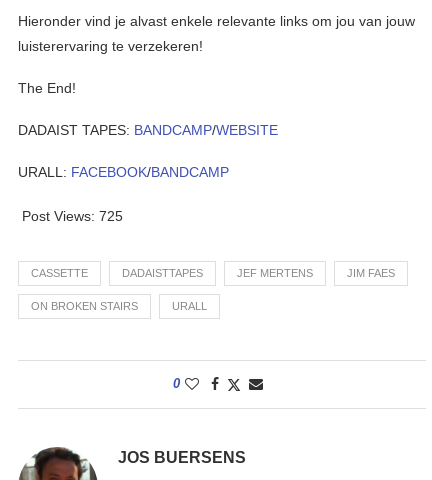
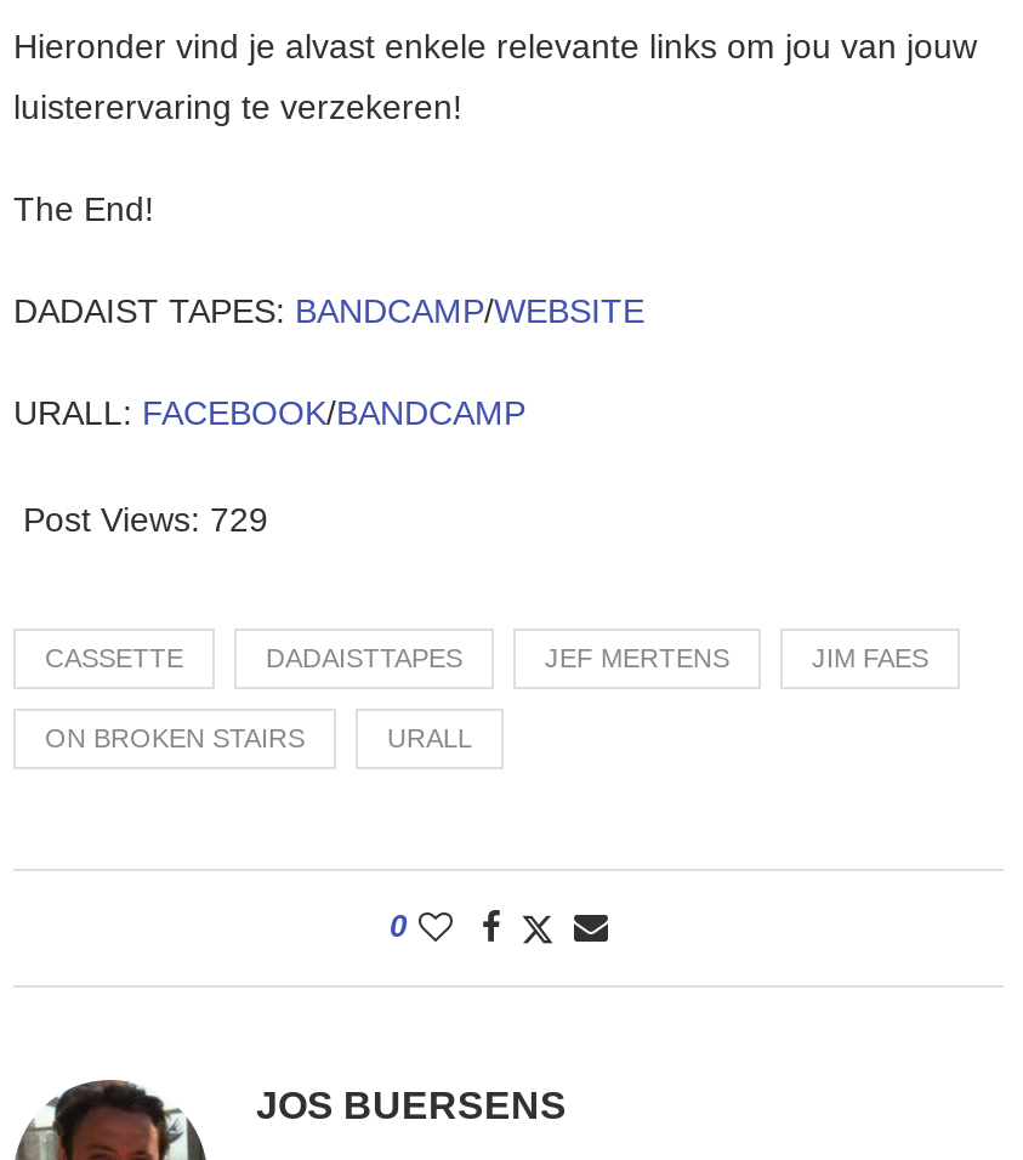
- Post Views: 725
+ Post Views: 729
